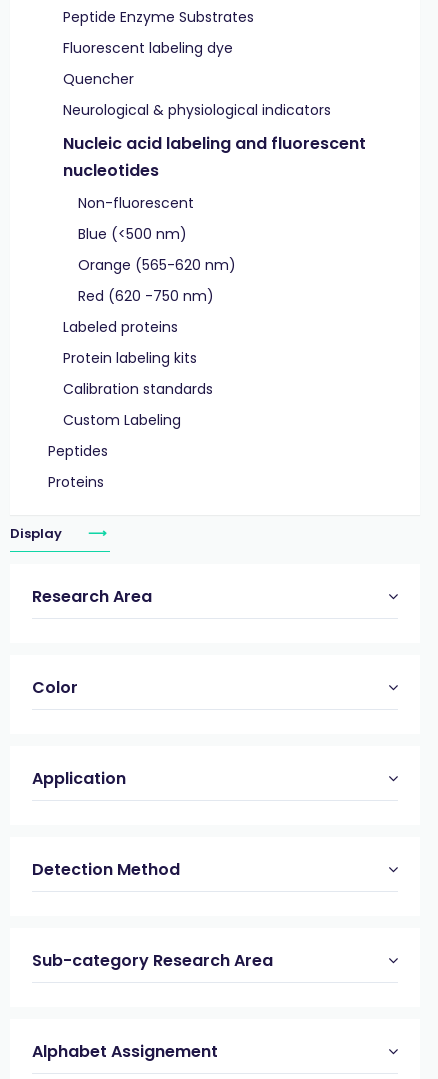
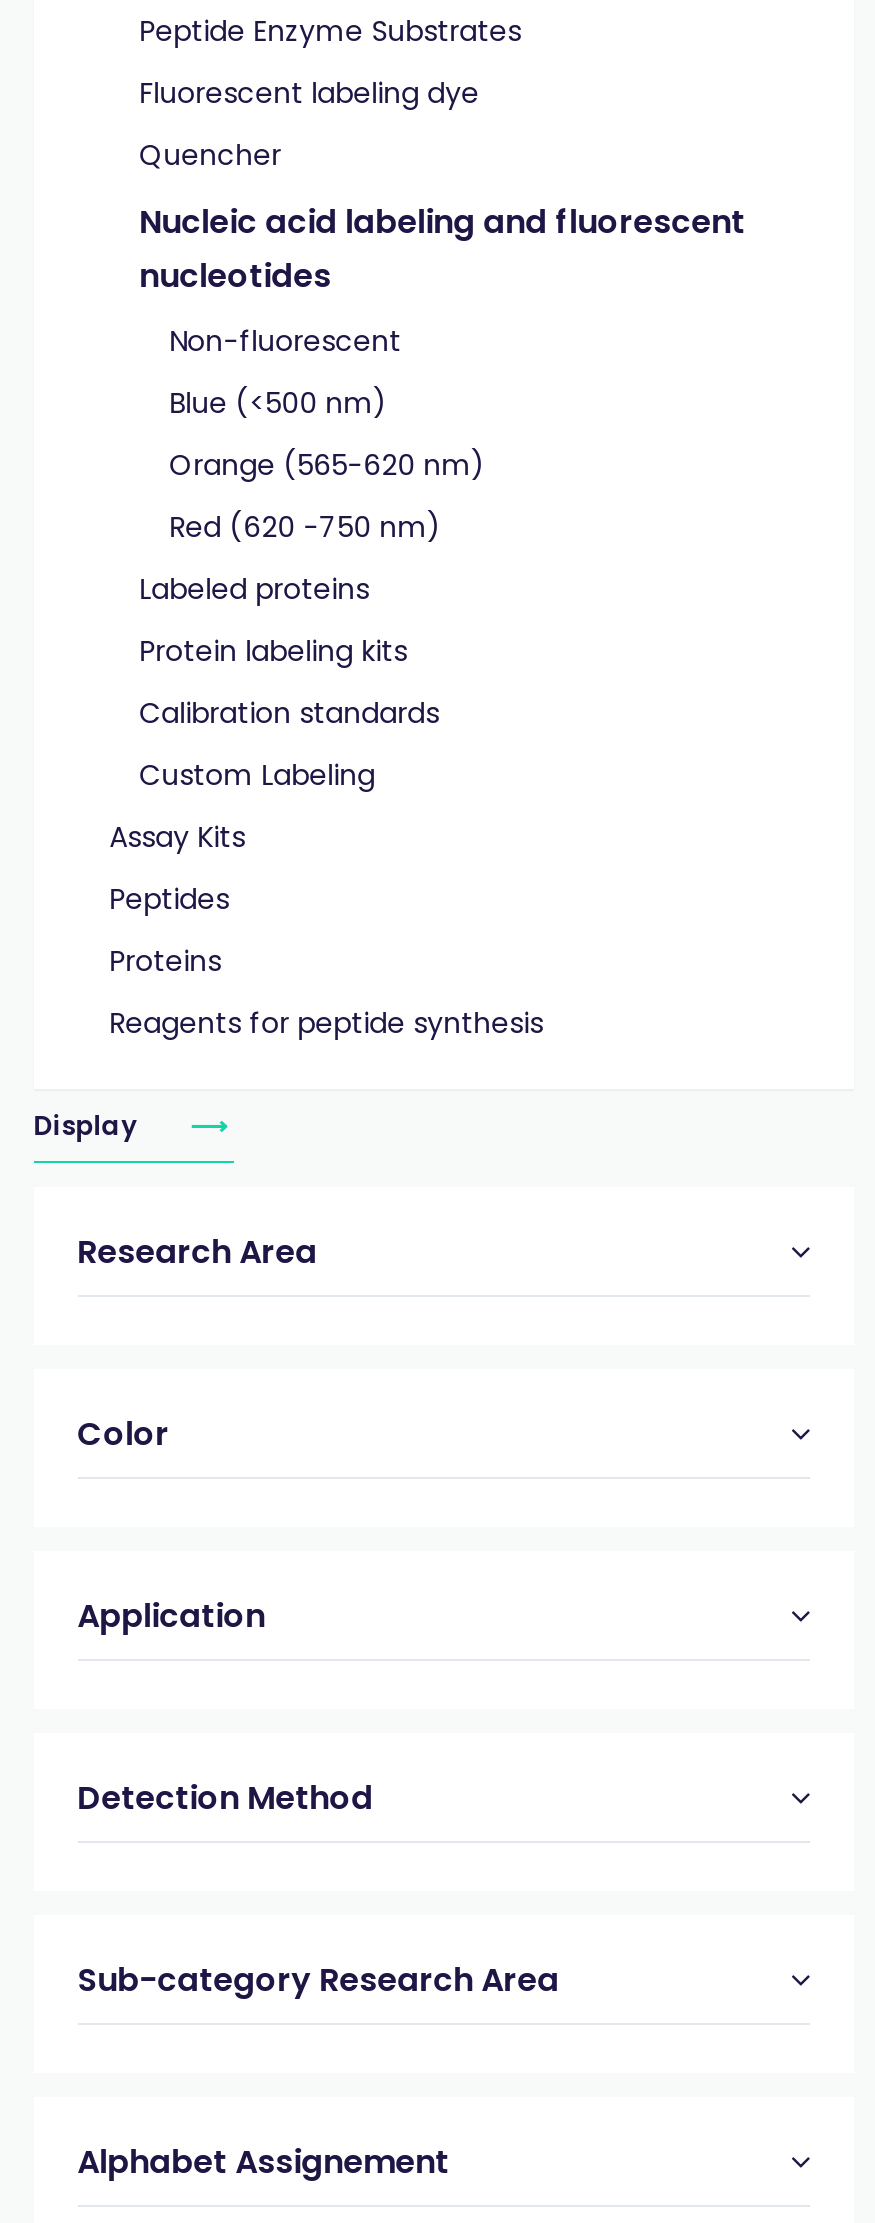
- Neurological & physiological indicators

moved up: Nucleic acid labeling and fluorescent | nucleotides | Non-fluorescent | ... | Calibration standards | Custom Labeling

+ Assay Kits

+ Reagents for peptide synthesis
